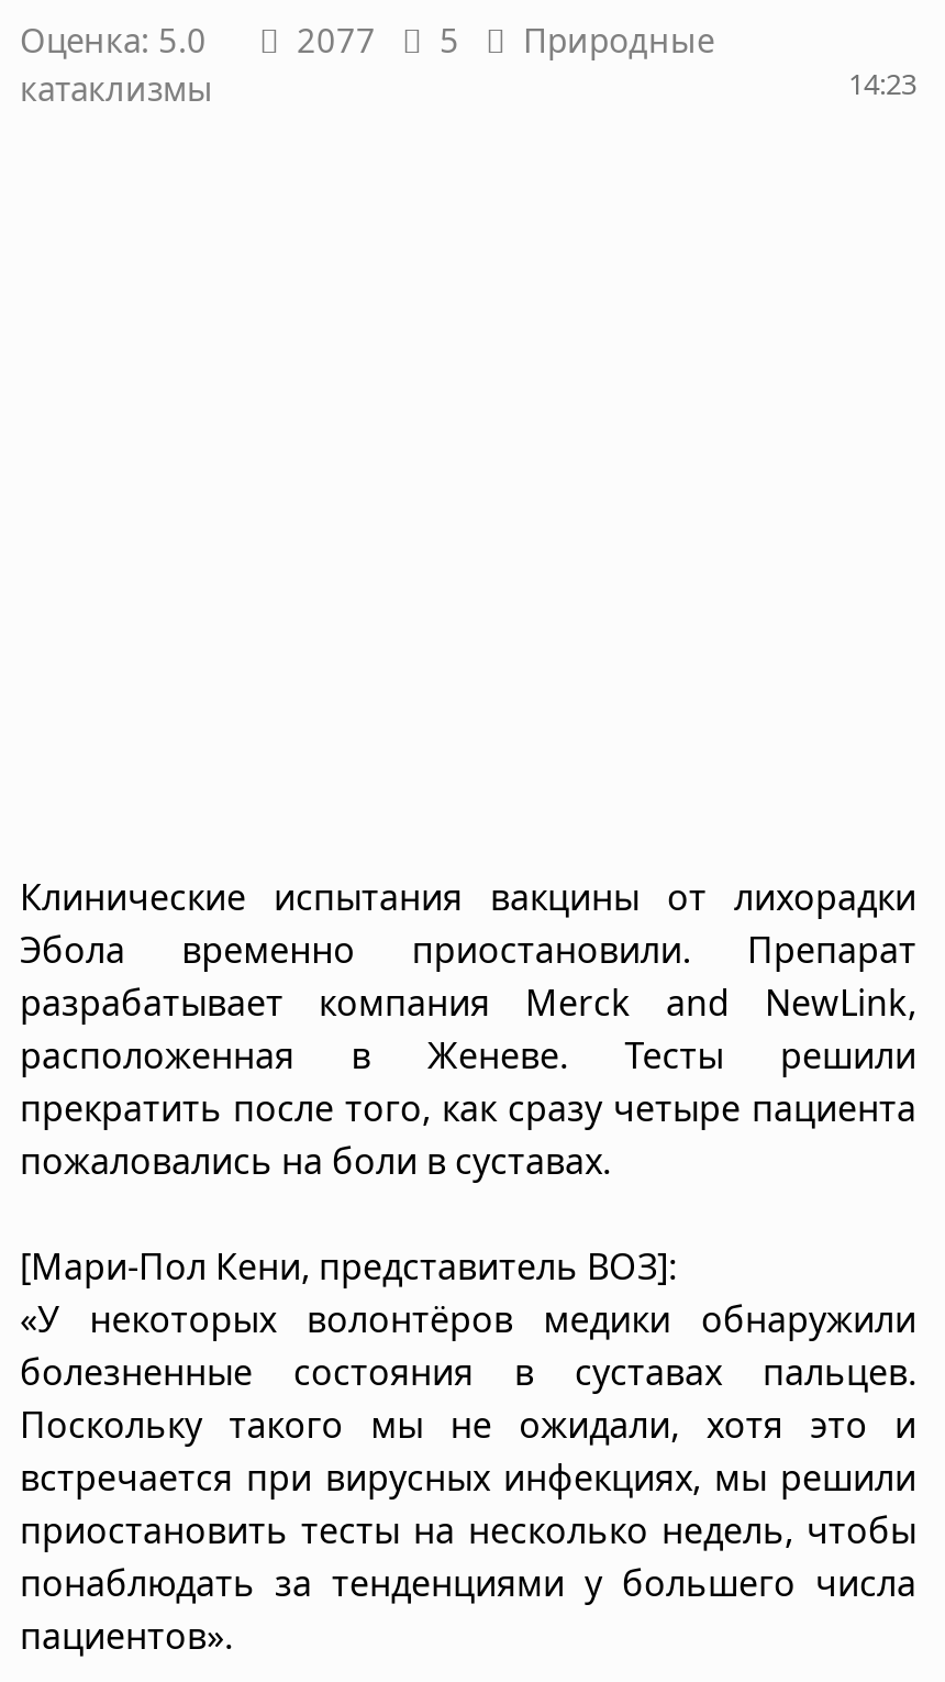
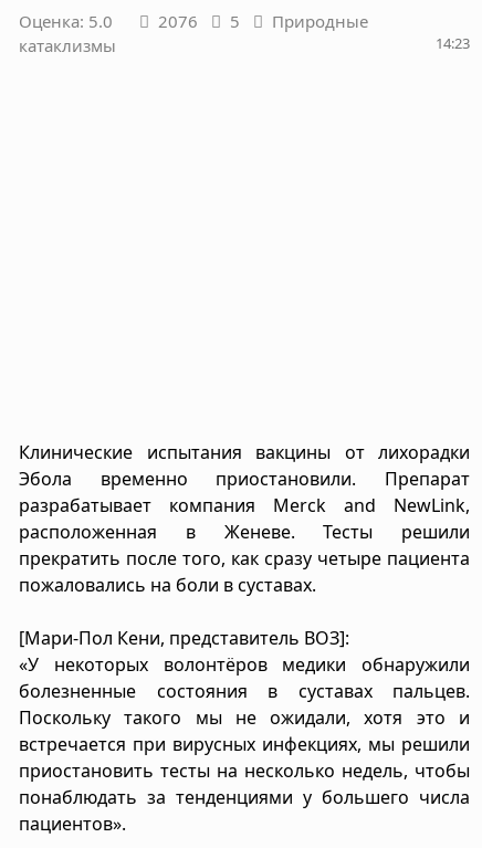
- Оценка: 5.0 2077 5 Природные
+ Оценка: 5.0 2076 5 Природные
